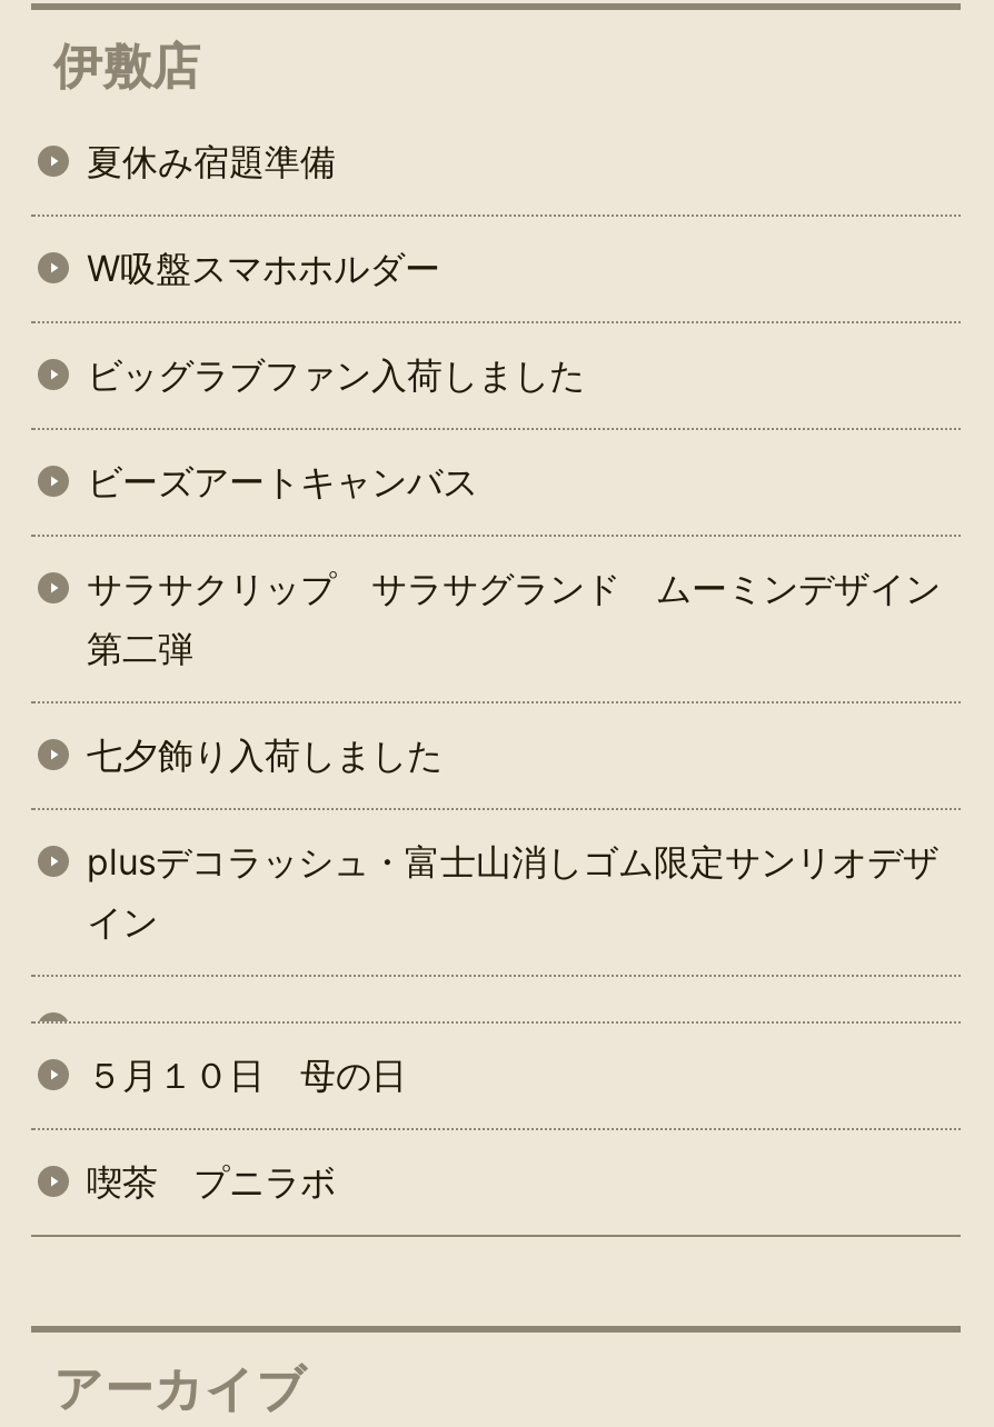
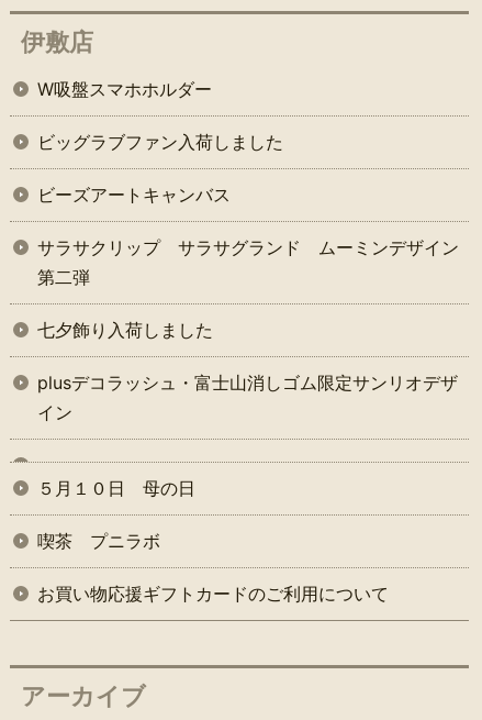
- 夏休み宿題準備

moved up: W吸盤スマホホルダー | ビッグラブファン入荷しました | ビーズアートキャンバス | ... | ５月１０日 母の日 | 喫茶 プニラボ

+ お買い物応援ギフトカードのご利用について
